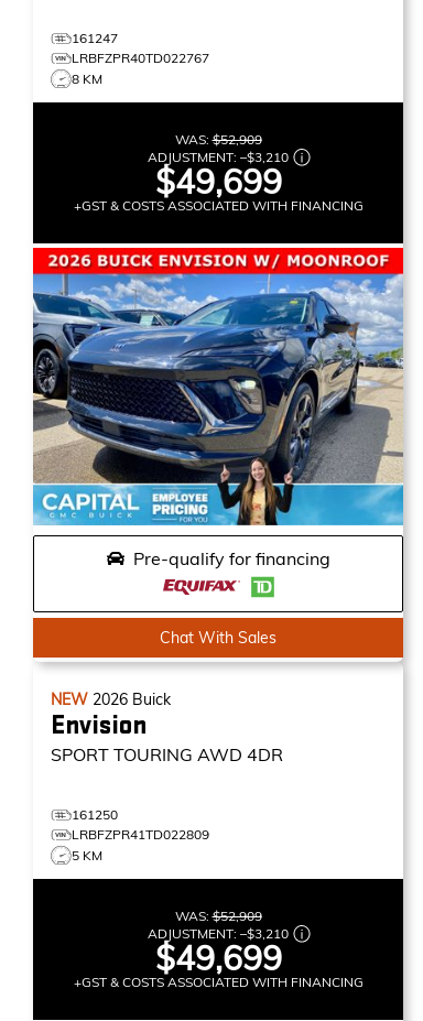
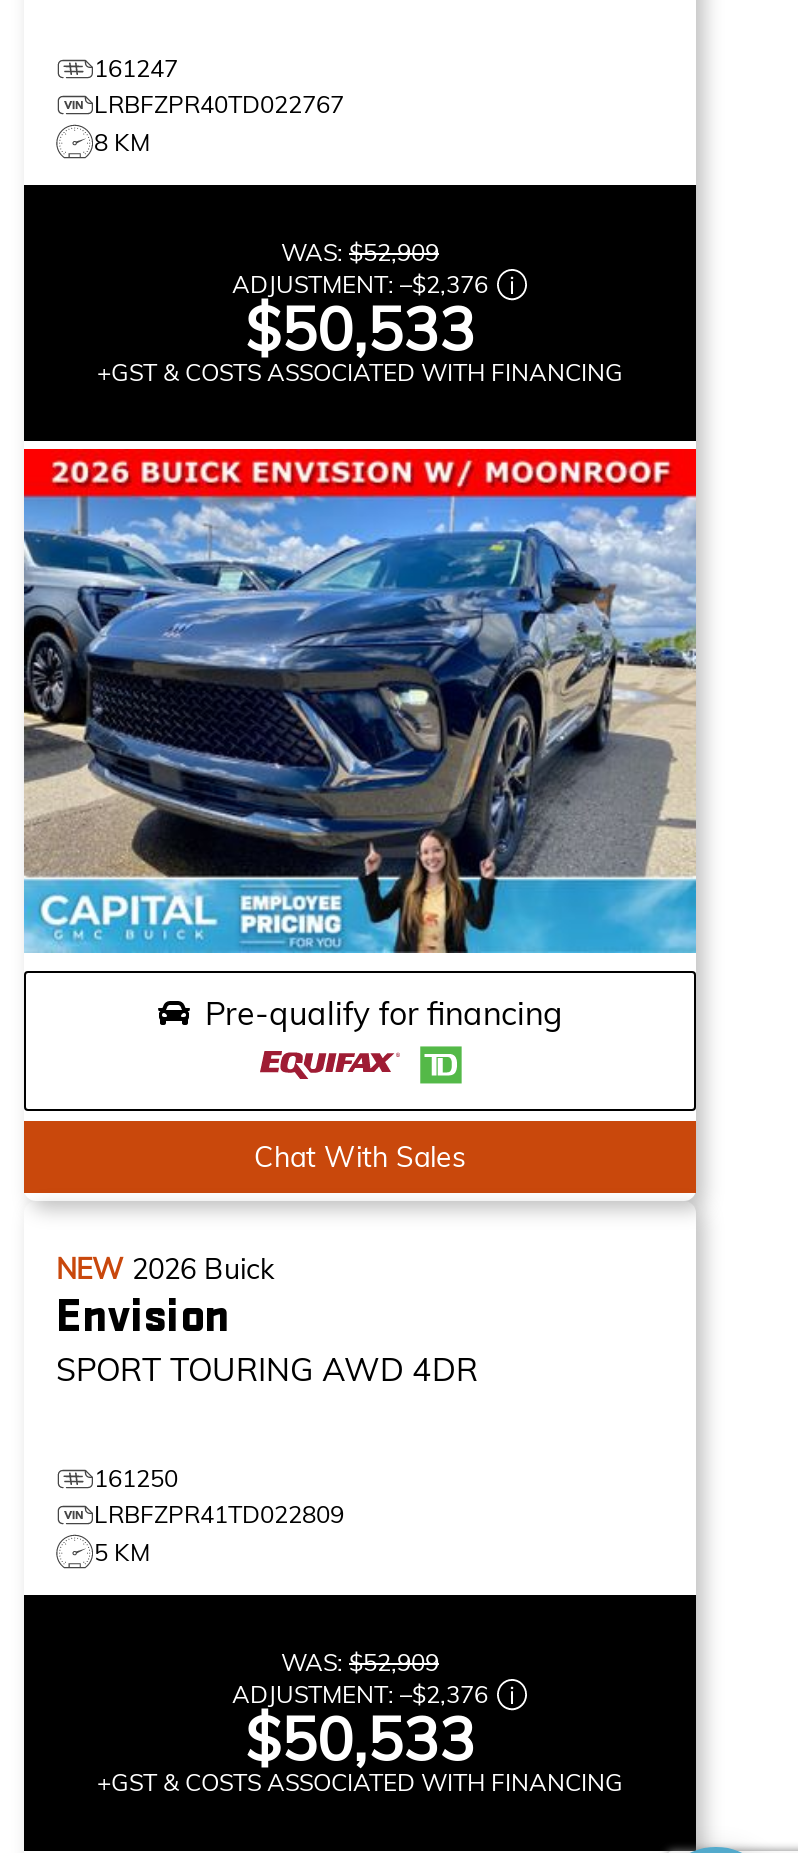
- ADJUSTMENT: –$3,210
+ ADJUSTMENT: –$2,376

- $49,699
+ $50,533

- ADJUSTMENT: –$3,210
+ ADJUSTMENT: –$2,376

- $49,699
+ $50,533
